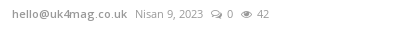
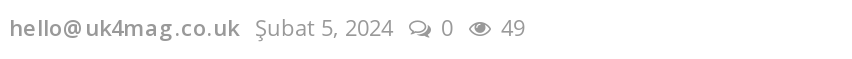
- hello@uk4mag.co.uk Nisan 9, 2023
+ hello@uk4mag.co.uk Şubat 5, 2024

- 42
+ 49
